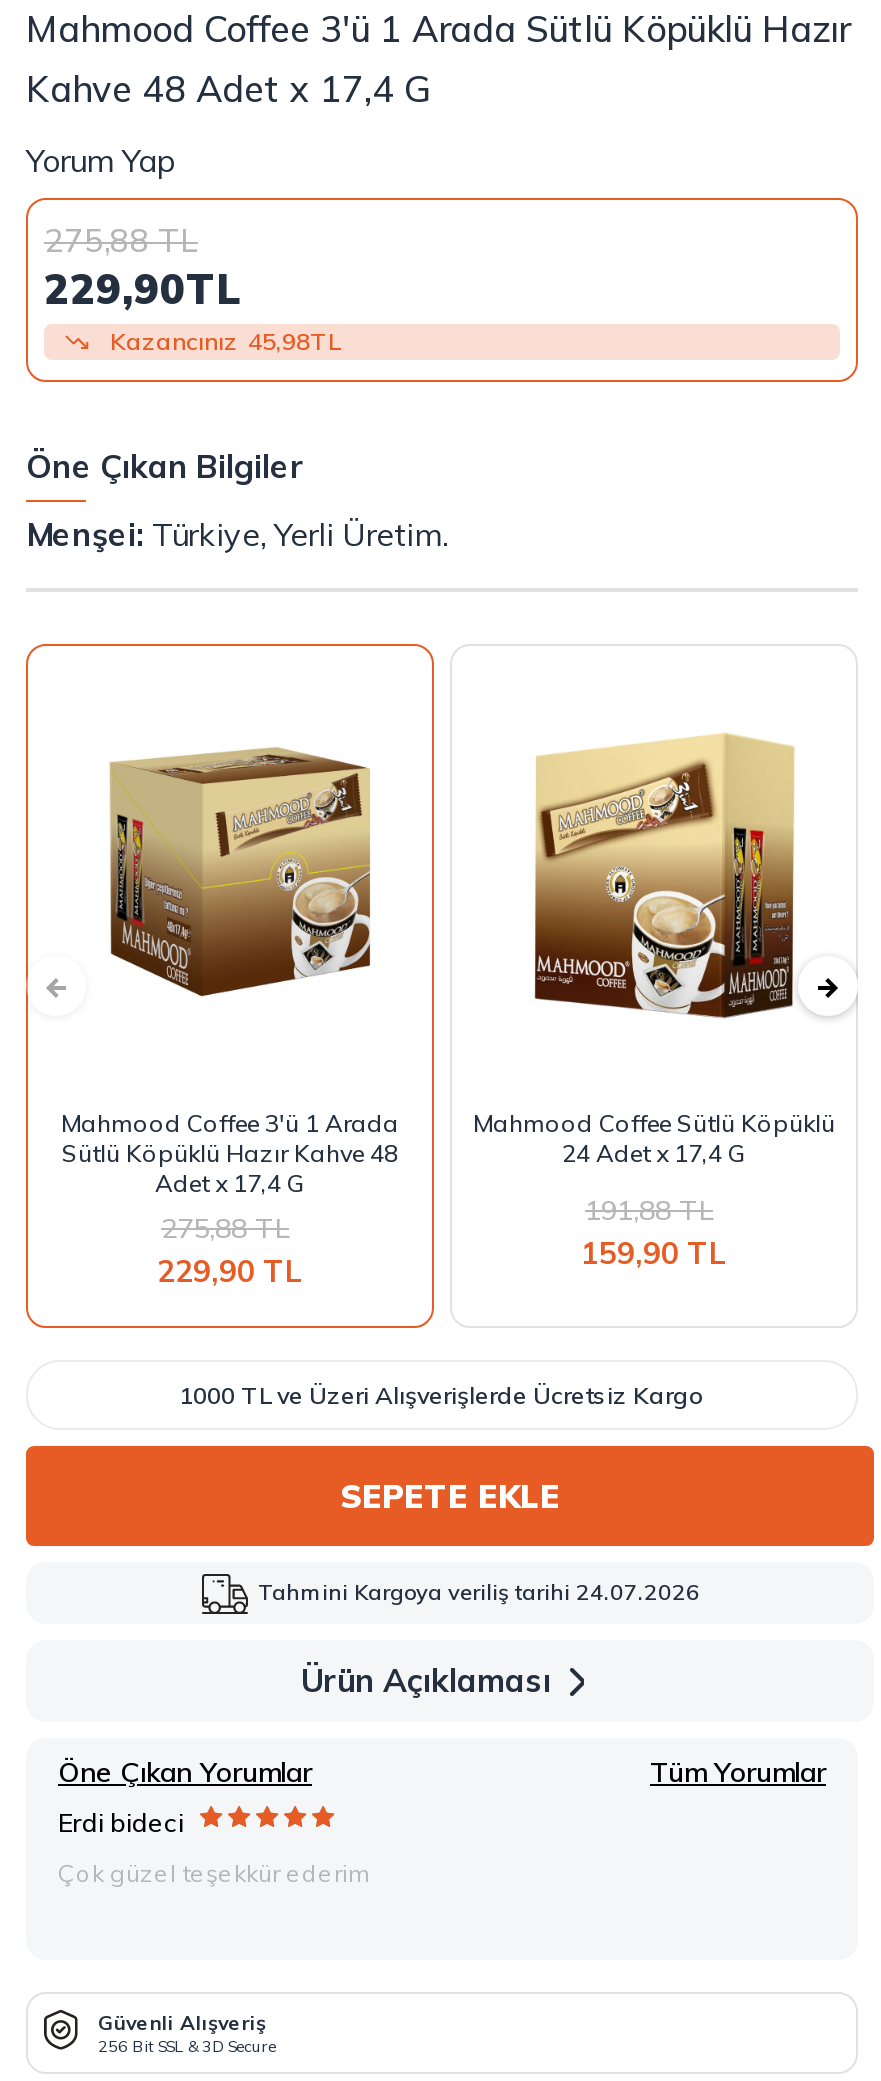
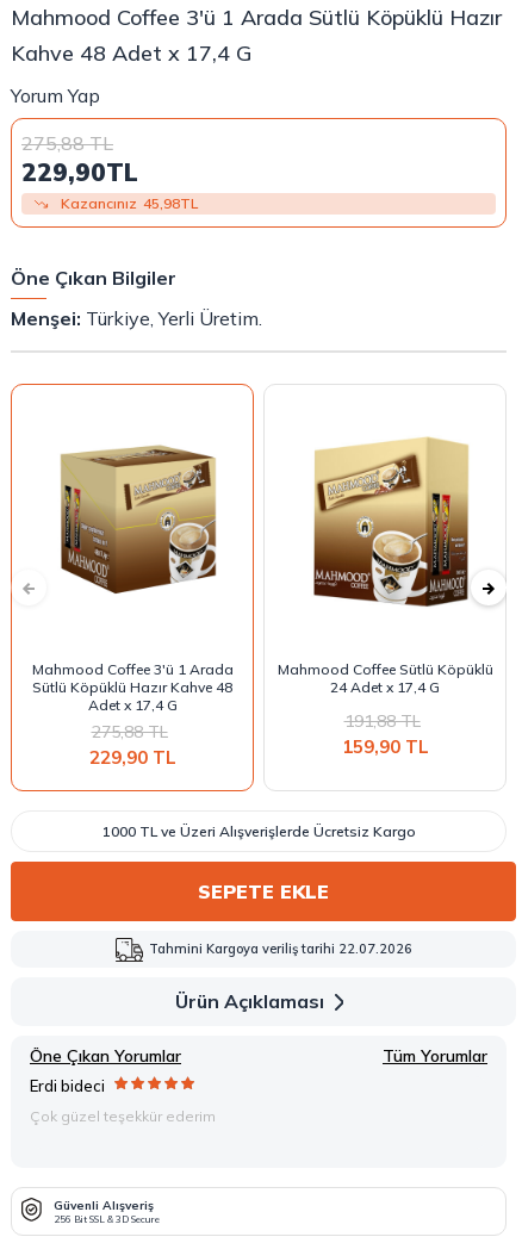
- Tahmini Kargoya veriliş tarihi 24.07.2026
+ Tahmini Kargoya veriliş tarihi 22.07.2026
